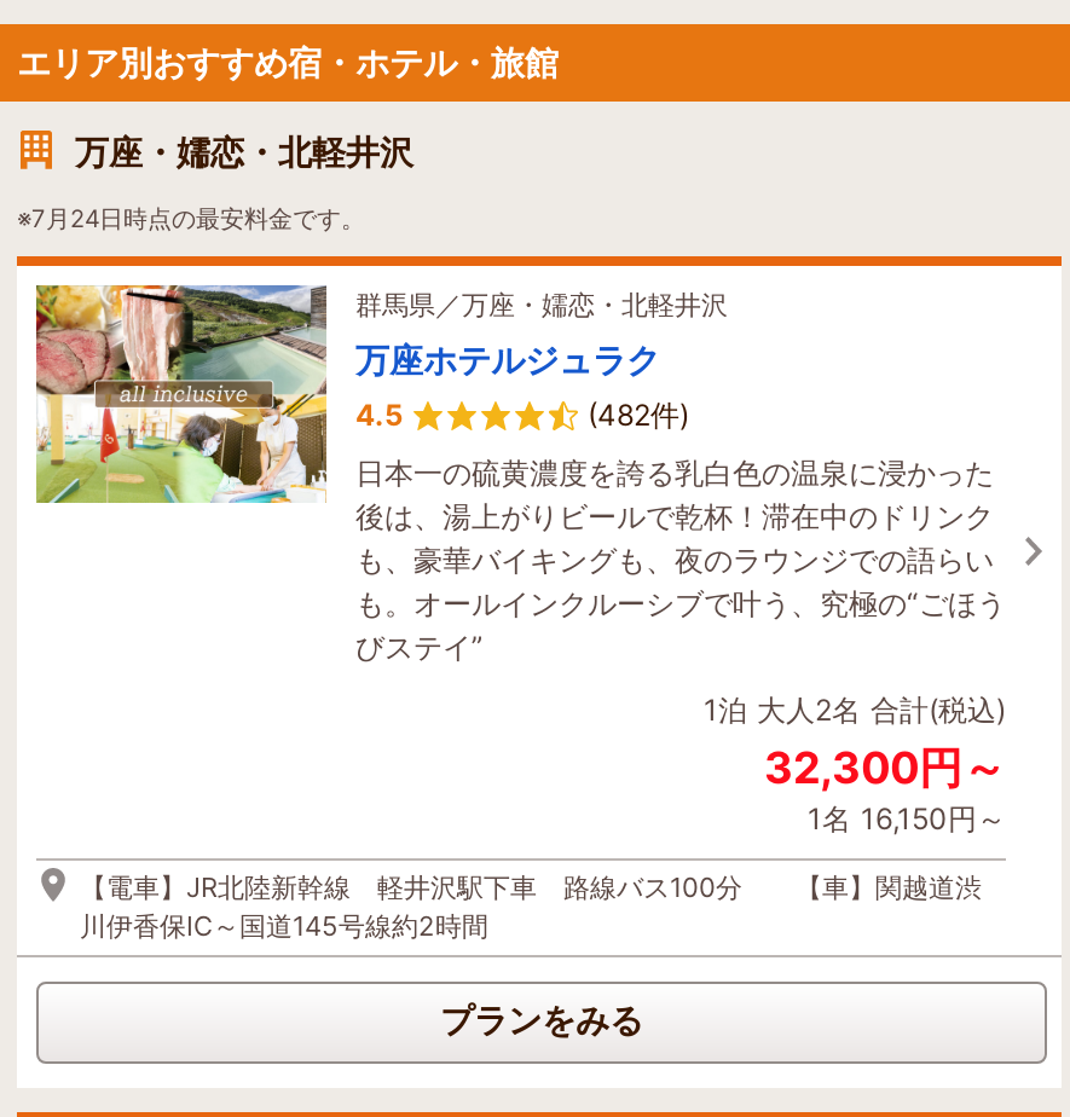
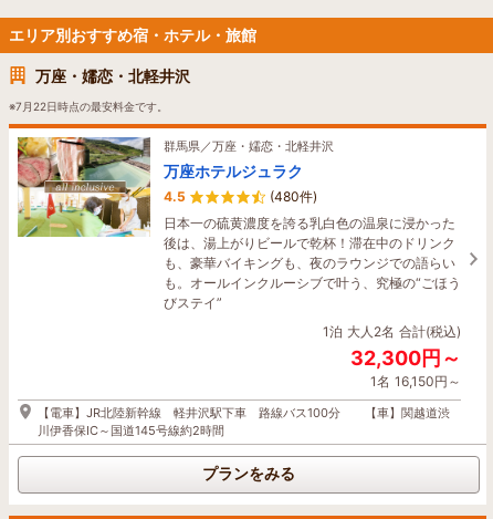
- ※7月24日時点の最安料金です。
+ ※7月22日時点の最安料金です。

- (482件)
+ (480件)
